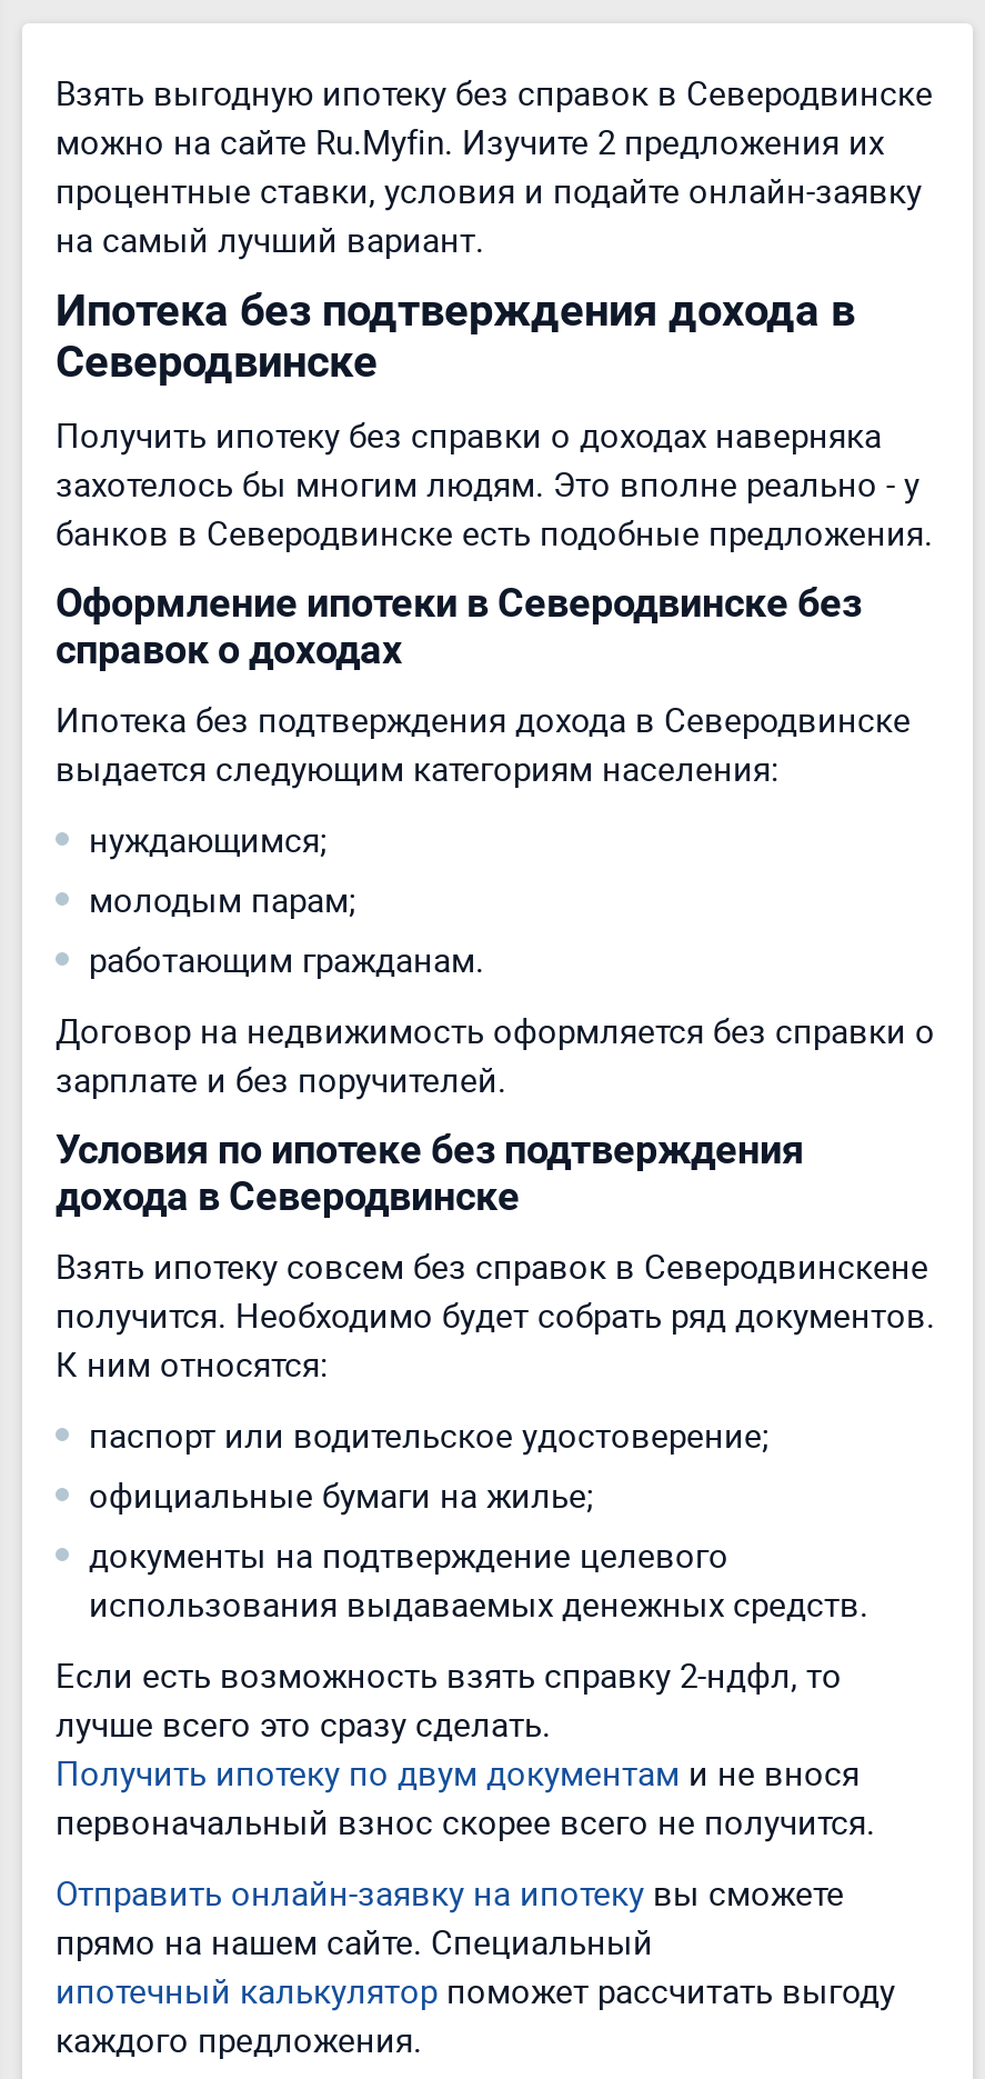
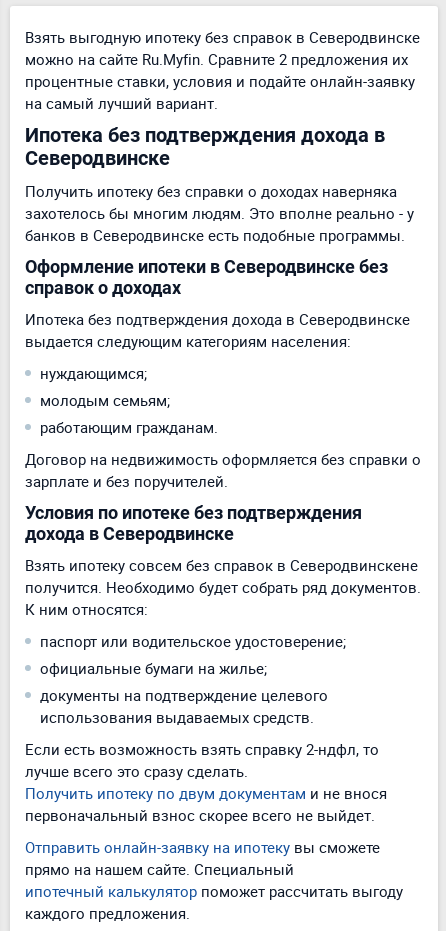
- можно на сайте Ru.Myfin. Изучите 2 предложения их
+ можно на сайте Ru.Myfin. Сравните 2 предложения их

- банков в Северодвинске есть подобные предложения.
+ банков в Северодвинске есть подобные программы.

- молодым парам;
+ молодым семьям;

- использования выдаваемых денежных средств.
+ использования выдаваемых средств.

- первоначальный взнос скорее всего не получится.
+ первоначальный взнос скорее всего не выйдет.
